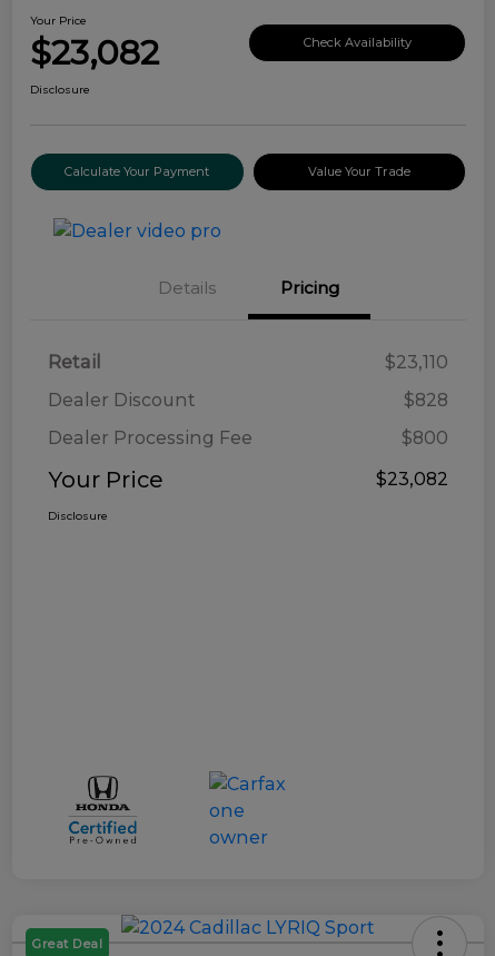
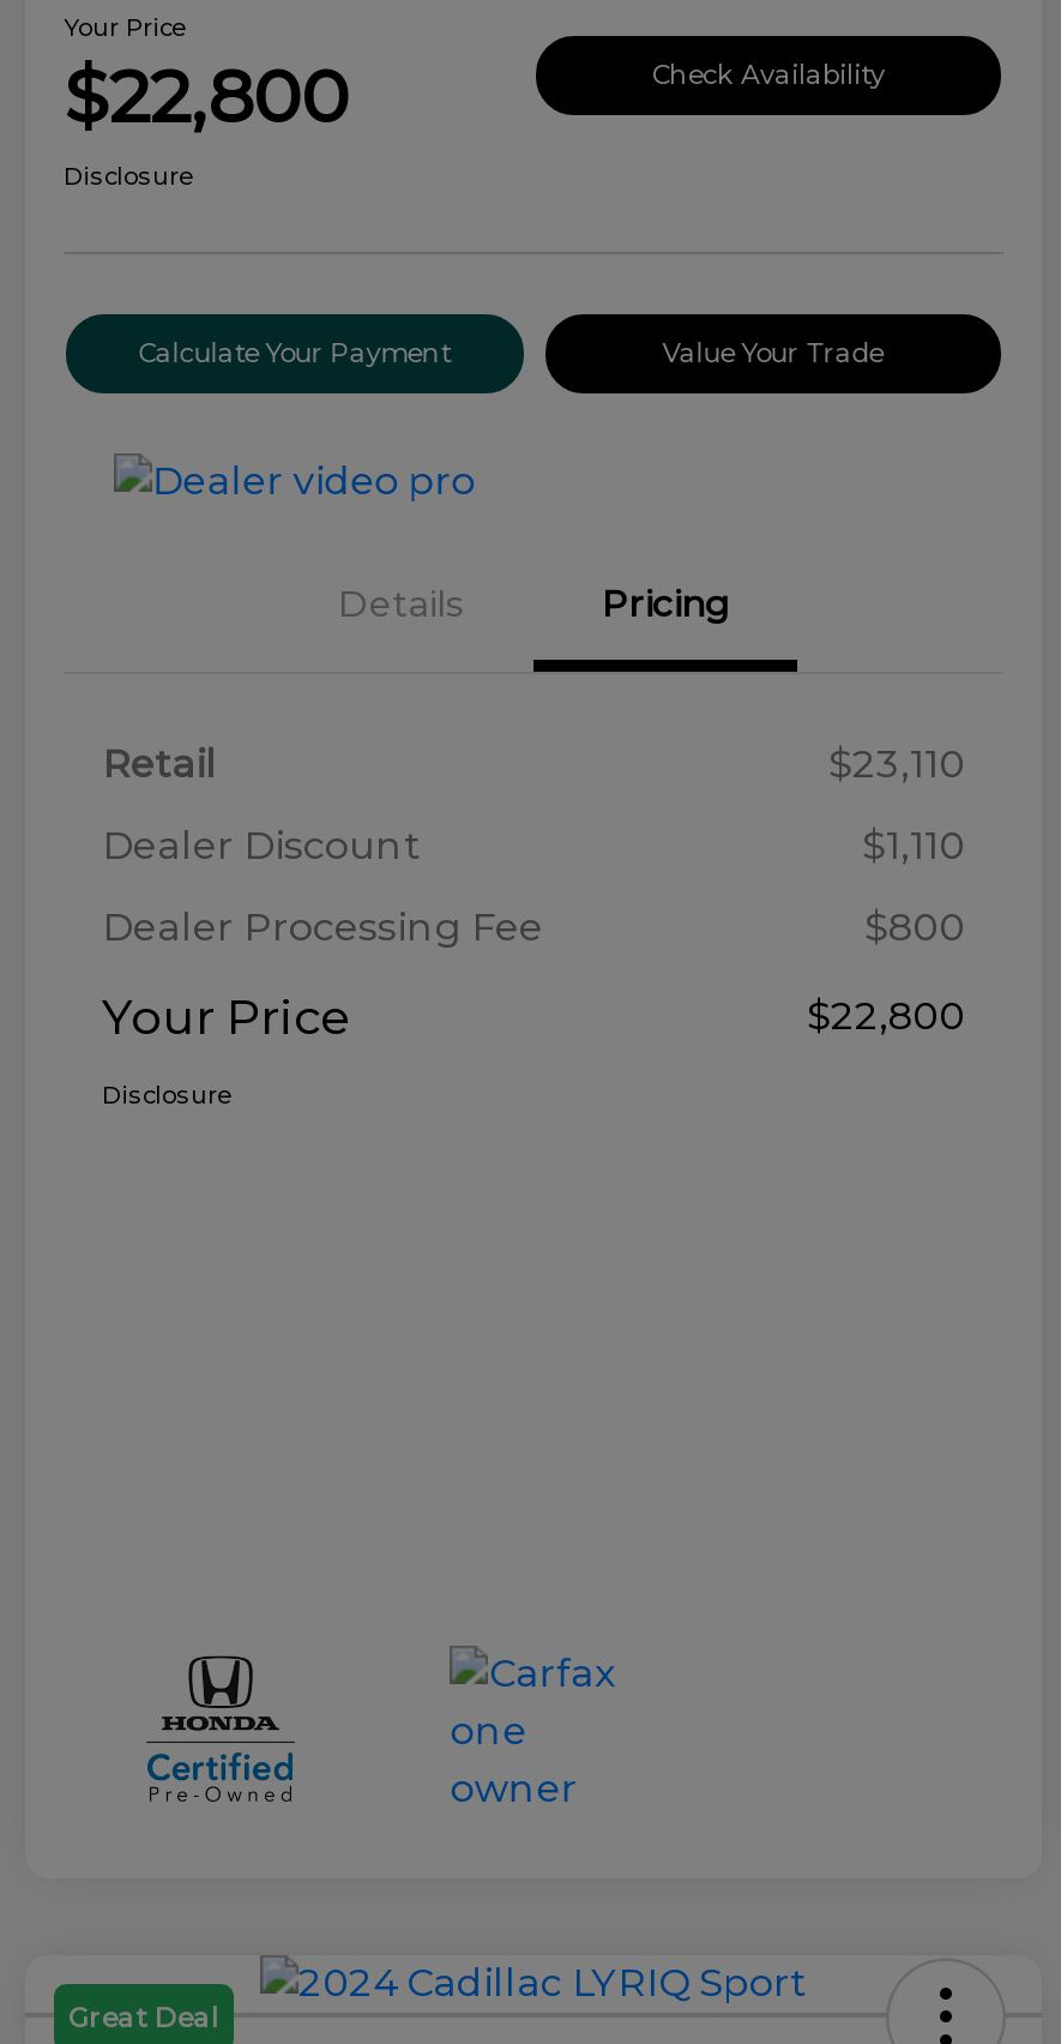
- $23,082
+ $22,800

- $828
+ $1,110

- $23,082
+ $22,800
